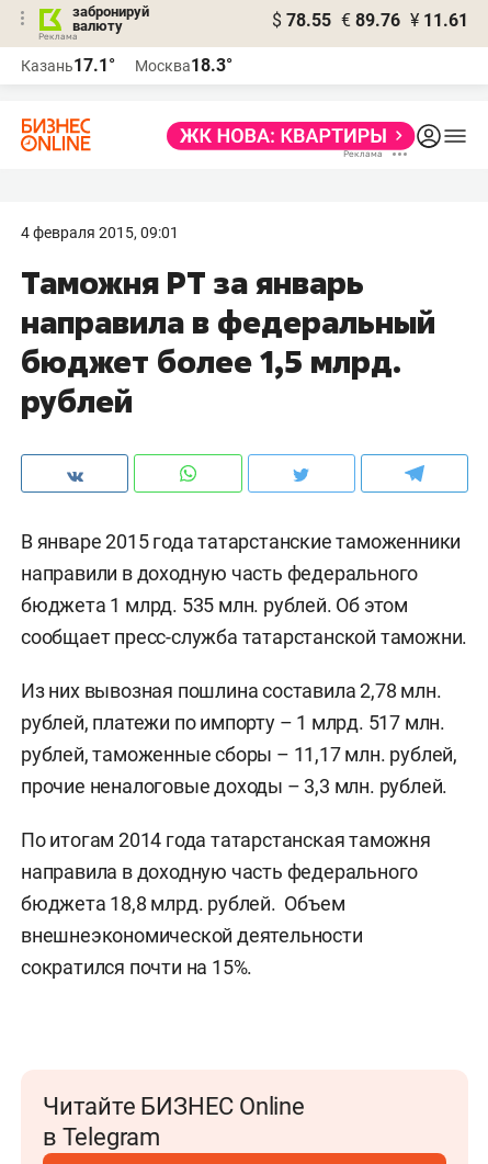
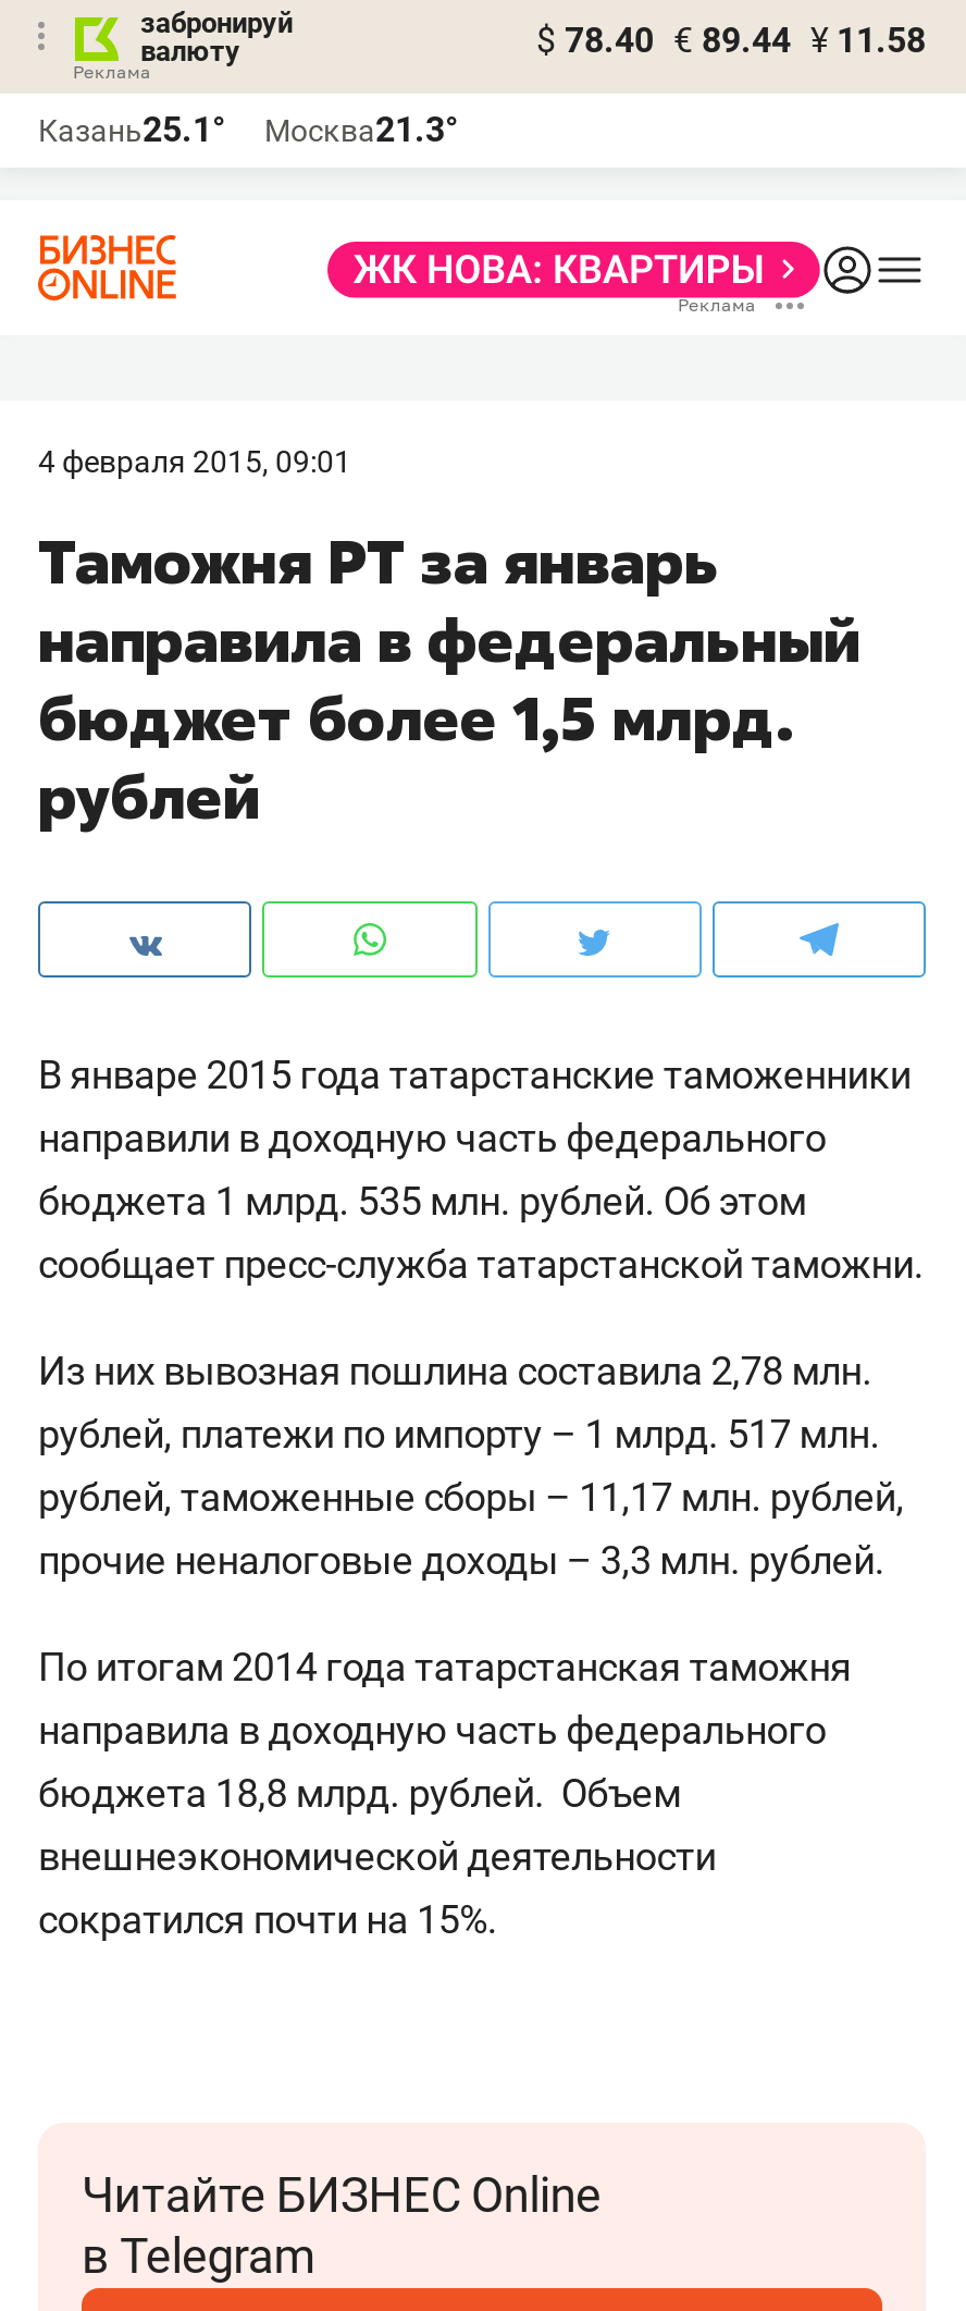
- $ 78.55 € 89.76 ¥ 11.61
+ $ 78.40 € 89.44 ¥ 11.58

- Казань17.1°
+ Казань25.1°

- Москва18.3°
+ Москва21.3°
